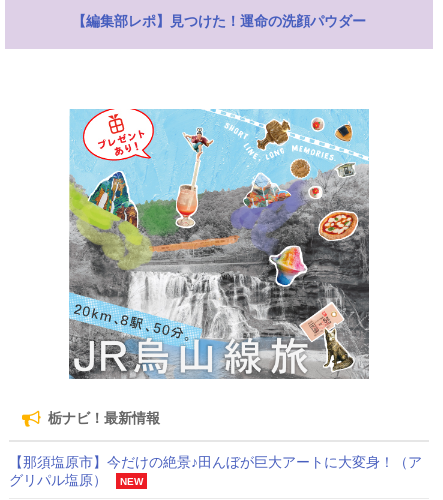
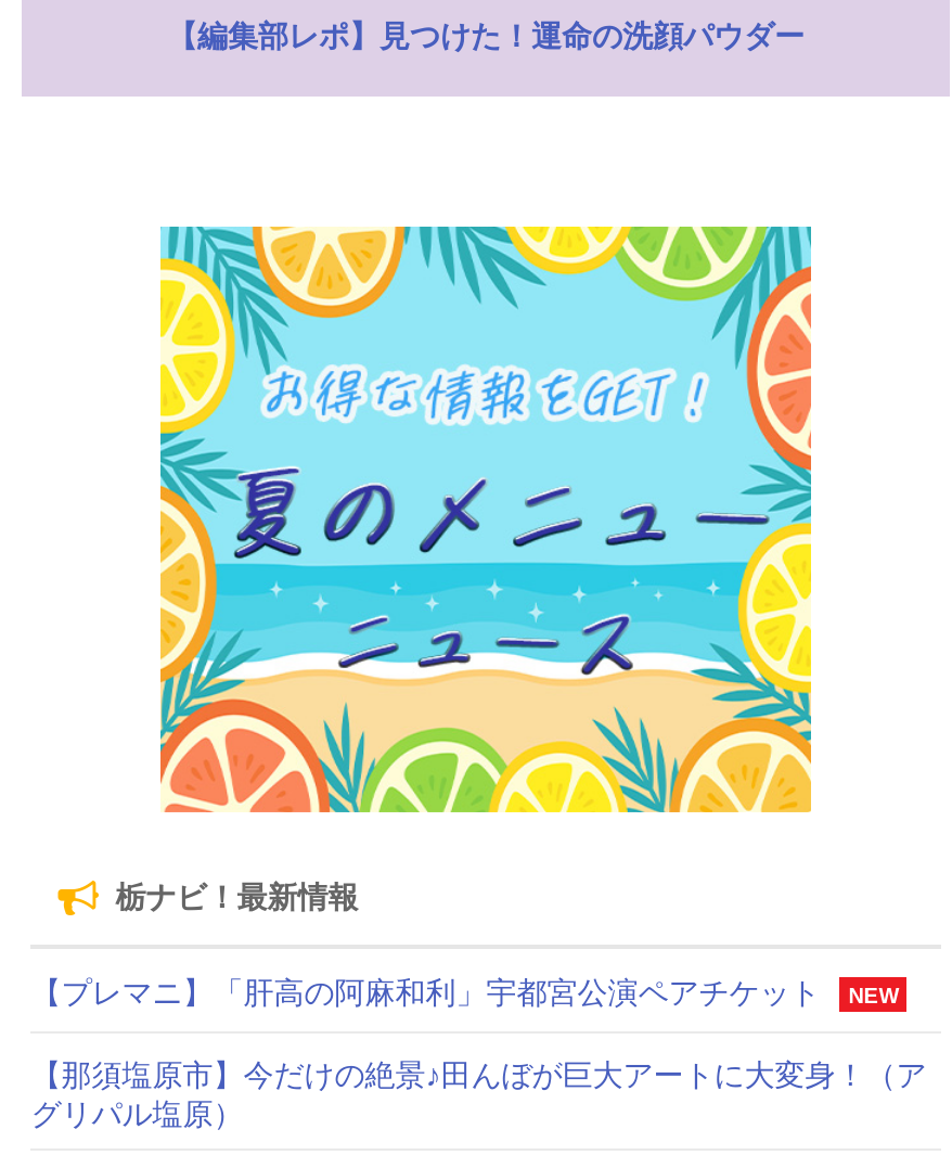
- [image]
+ [image]

+ 【プレマニ】「肝高の阿麻和利」宇都宮公演ペアチケット
+ NEW

- NEW
